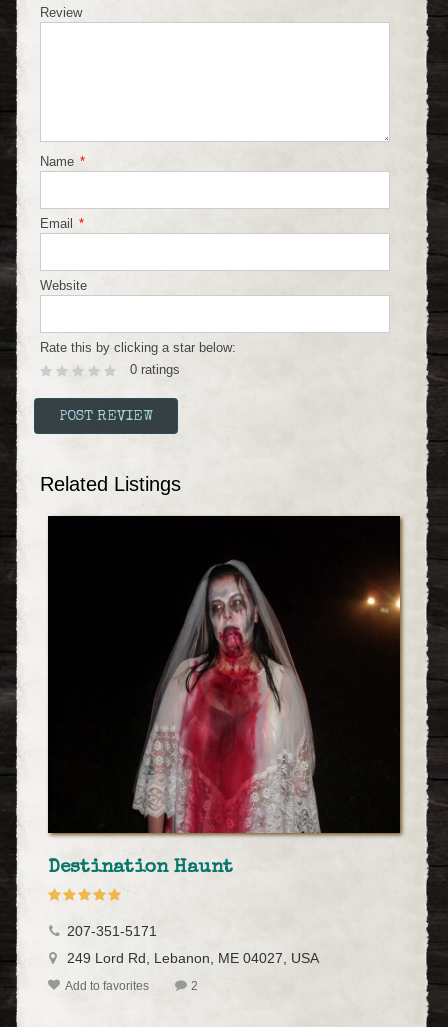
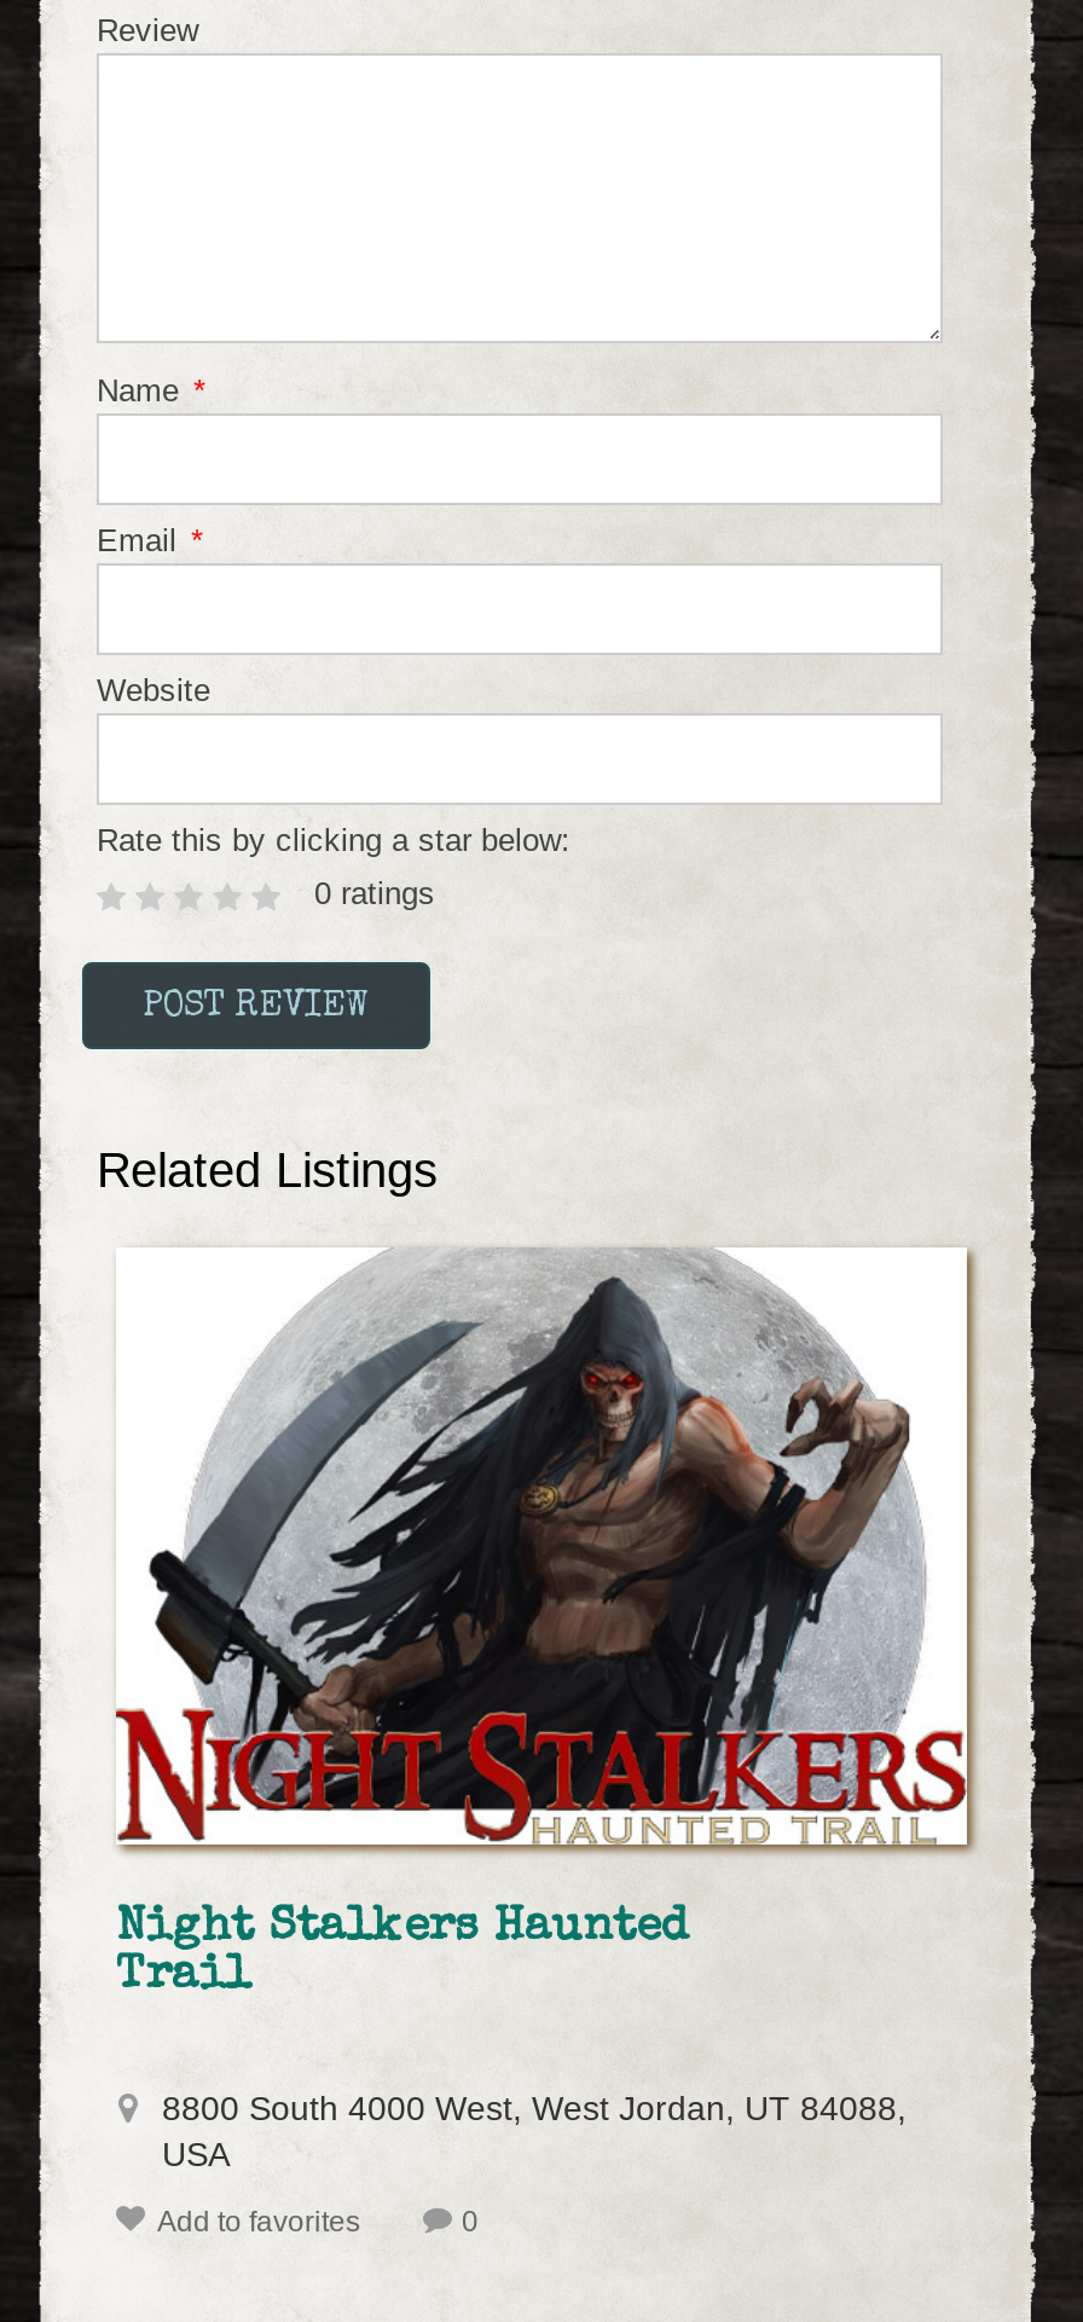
- [image]
- Destination Haunt
- 207-351-5171
- 249 Lord Rd, Lebanon, ME 04027, USA
+ [image]
+ Night Stalkers Haunted
+ Trail
+ 8800 South 4000 West, West Jordan, UT 84088,
+ USA

- 2
+ 0
